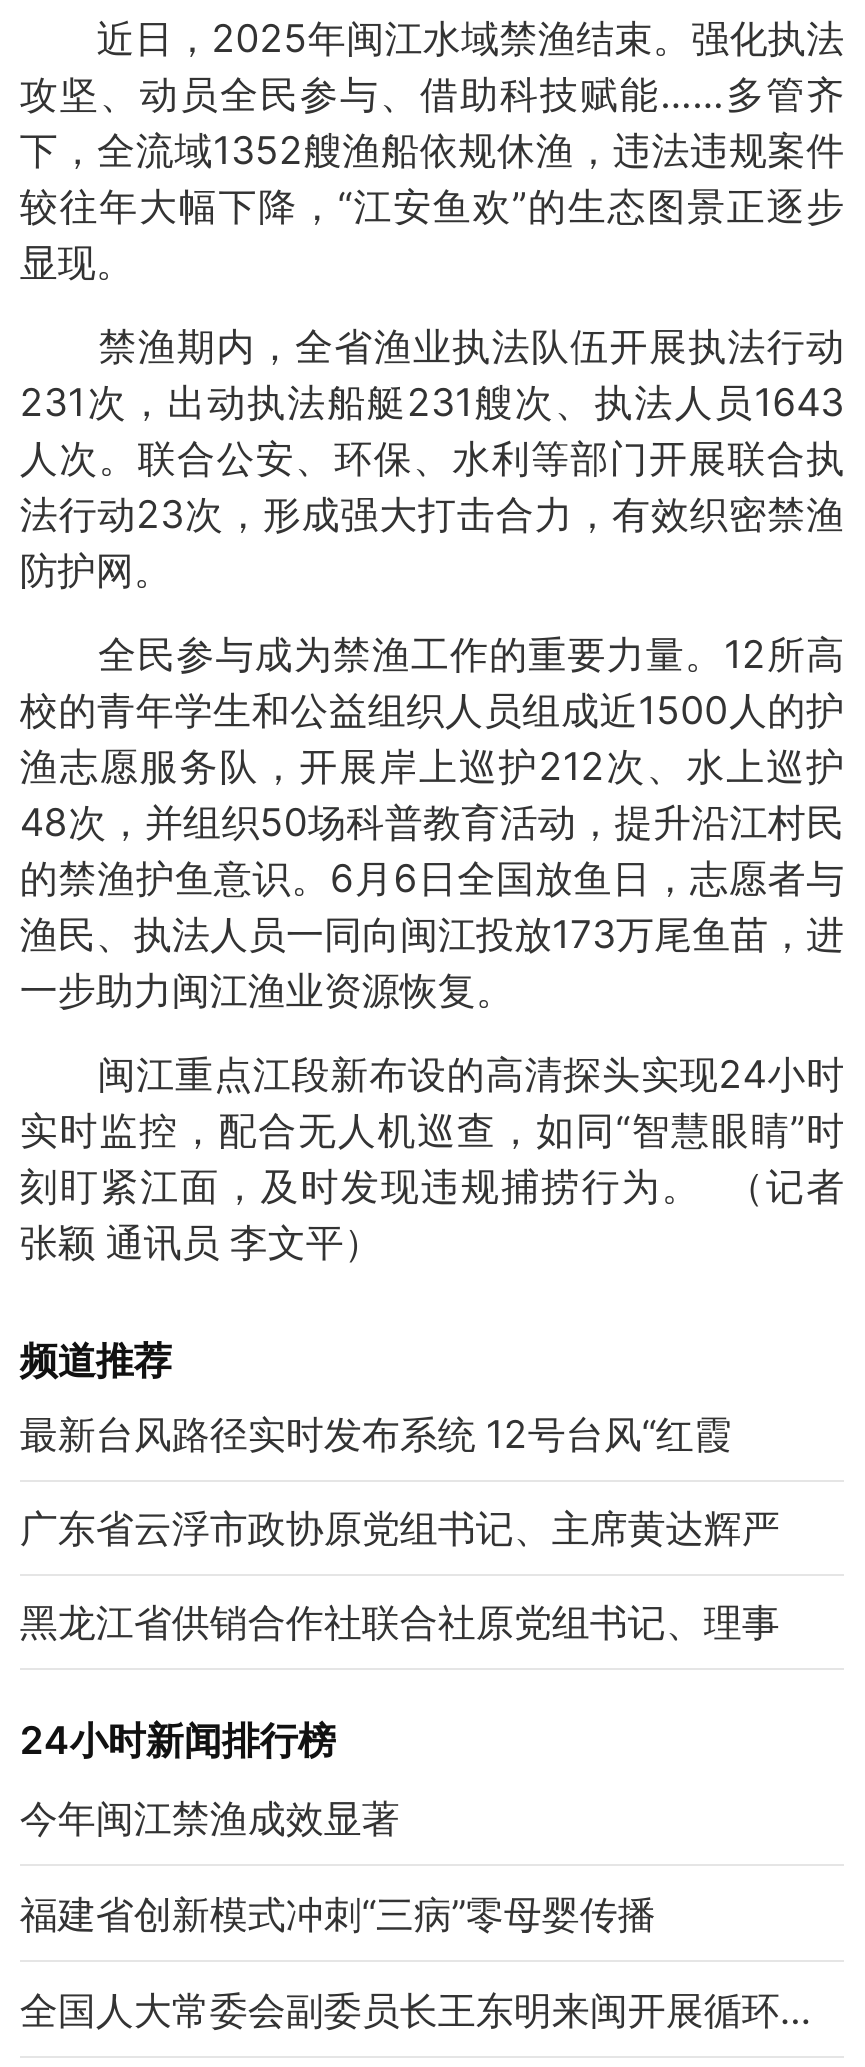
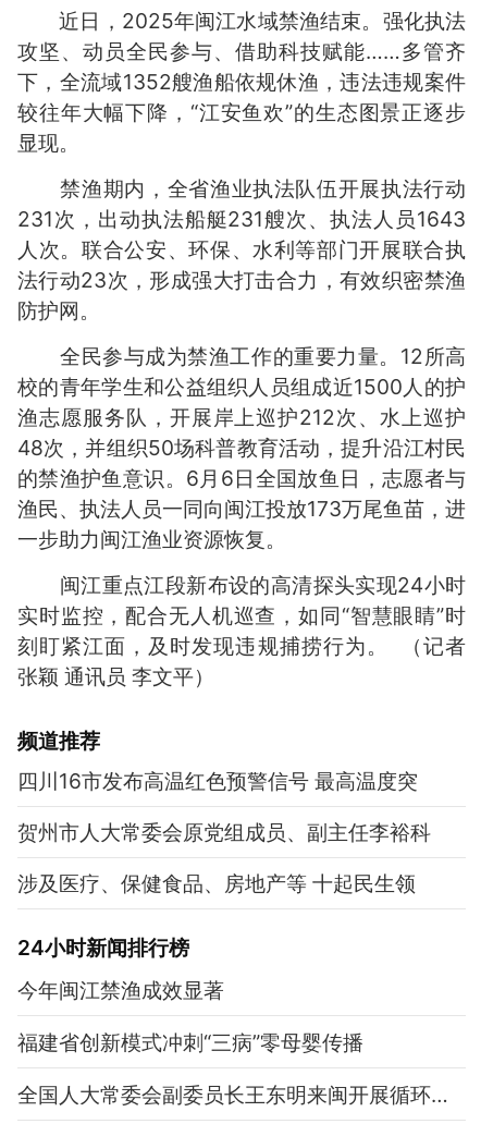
- 最新台风路径实时发布系统 12号台风“红霞
+ 四川16市发布高温红色预警信号 最高温度突

- 广东省云浮市政协原党组书记、主席黄达辉严
+ 贺州市人大常委会原党组成员、副主任李裕科

- 黑龙江省供销合作社联合社原党组书记、理事
+ 涉及医疗、保健食品、房地产等 十起民生领
